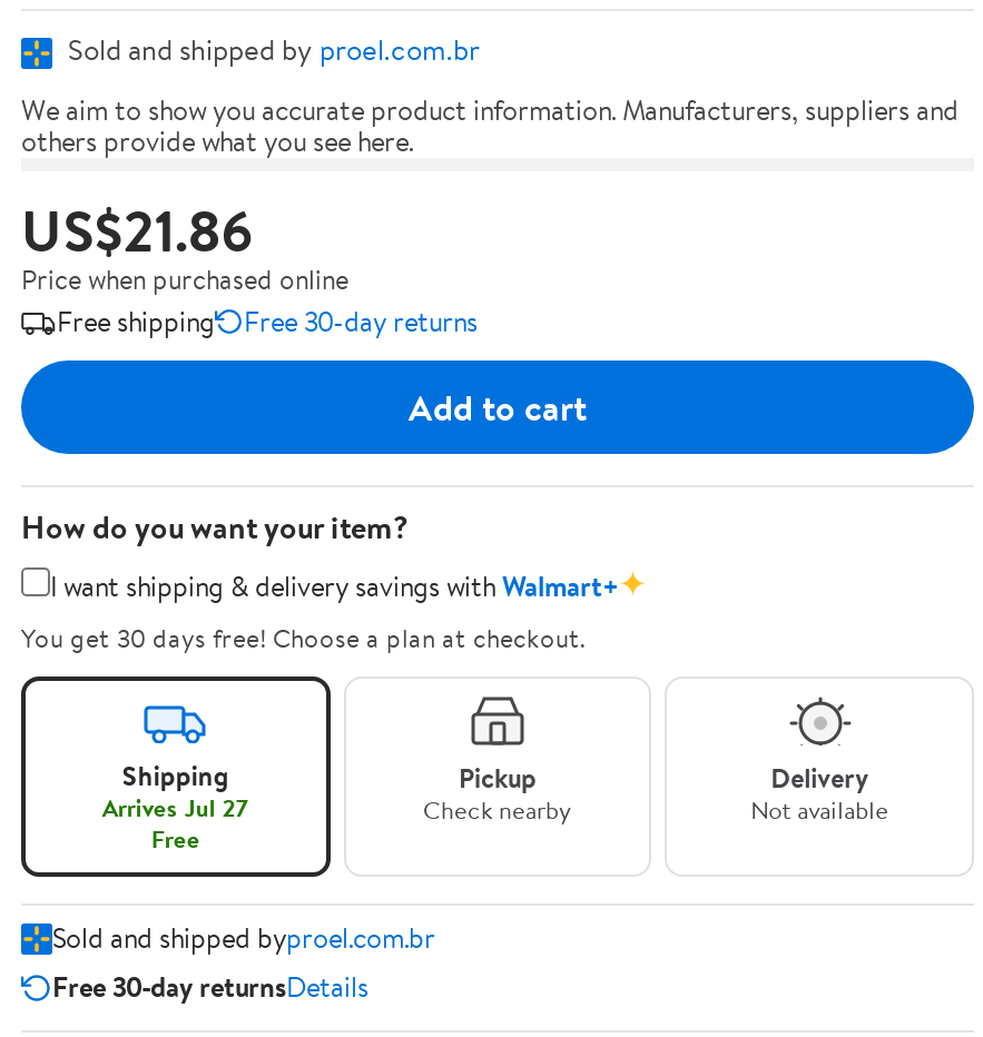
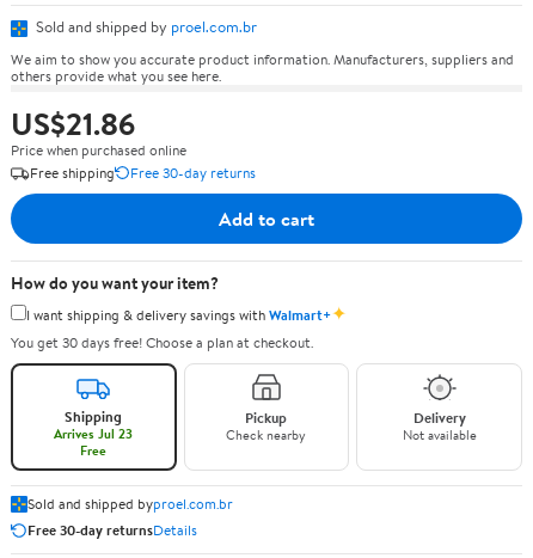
- Arrives Jul 27
+ Arrives Jul 23
